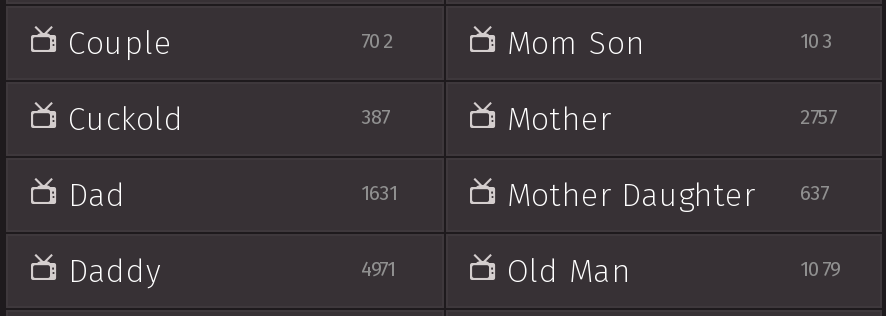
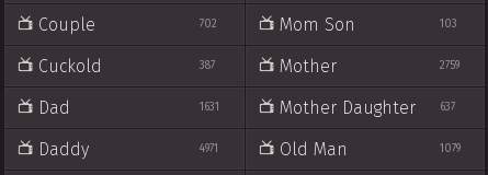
- 2757
+ 2759
